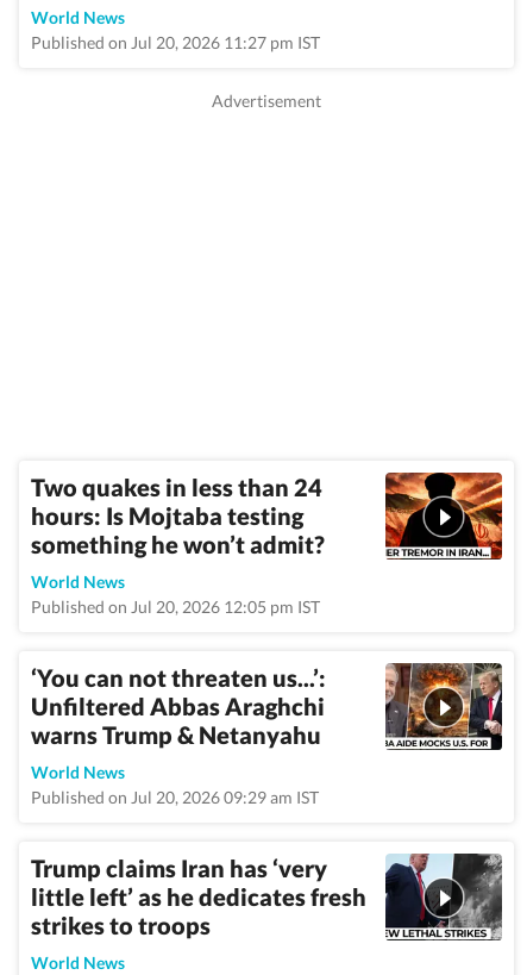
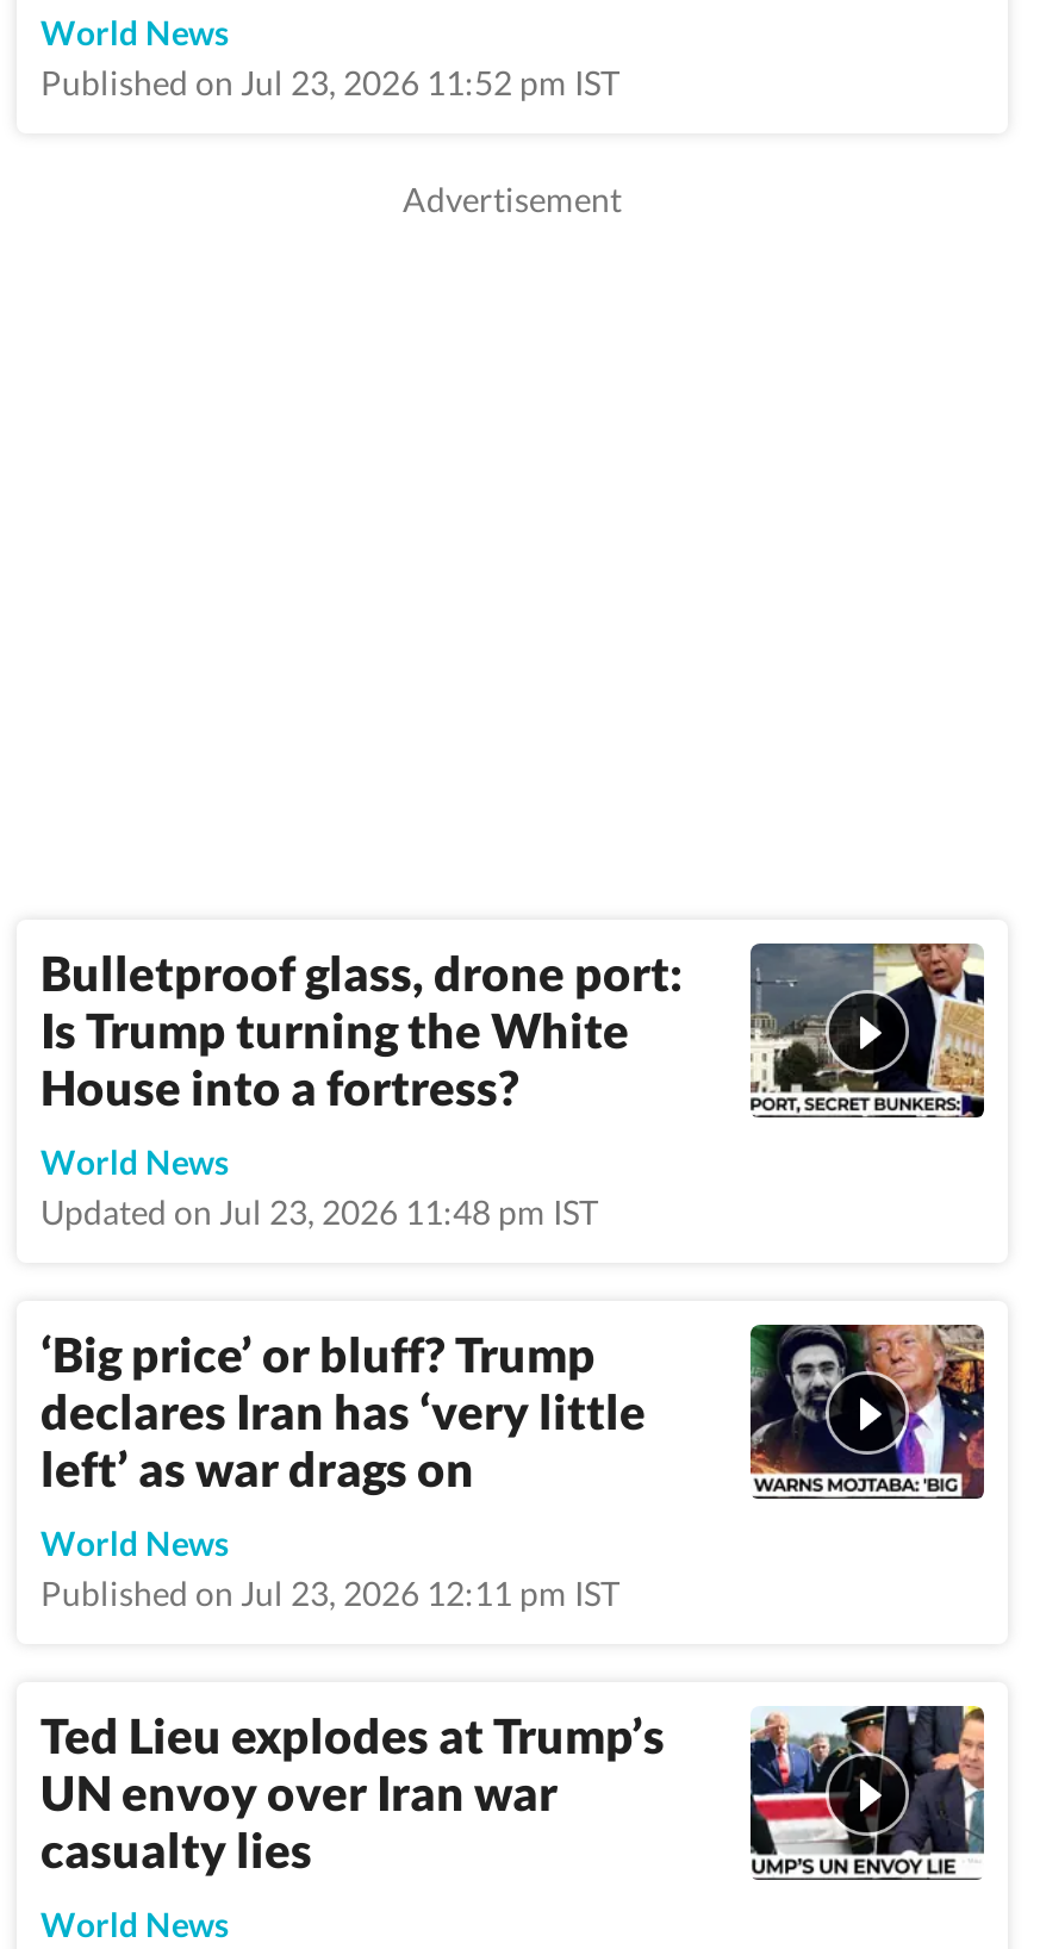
- Published on Jul 20, 2026 11:27 pm IST
+ Published on Jul 23, 2026 11:52 pm IST

- Two quakes in less than 24
- hours: Is Mojtaba testing
- something he won’t admit?
+ Bulletproof glass, drone port:
+ Is Trump turning the White
+ House into a fortress?

- [image]
+ [image]

- Published on Jul 20, 2026 12:05 pm IST
+ Updated on Jul 23, 2026 11:48 pm IST

- ‘You can not threaten us...’:
- Unfiltered Abbas Araghchi
- warns Trump & Netanyahu
+ ‘Big price’ or bluff? Trump
+ declares Iran has ‘very little
+ left’ as war drags on

- [image]
+ [image]

- Published on Jul 20, 2026 09:29 am IST
+ Published on Jul 23, 2026 12:11 pm IST

- [image]
- Trump claims Iran has ‘very
- little left’ as he dedicates fresh
- strikes to troops
+ [image]
+ Ted Lieu explodes at Trump’s
+ UN envoy over Iran war
+ casualty lies
